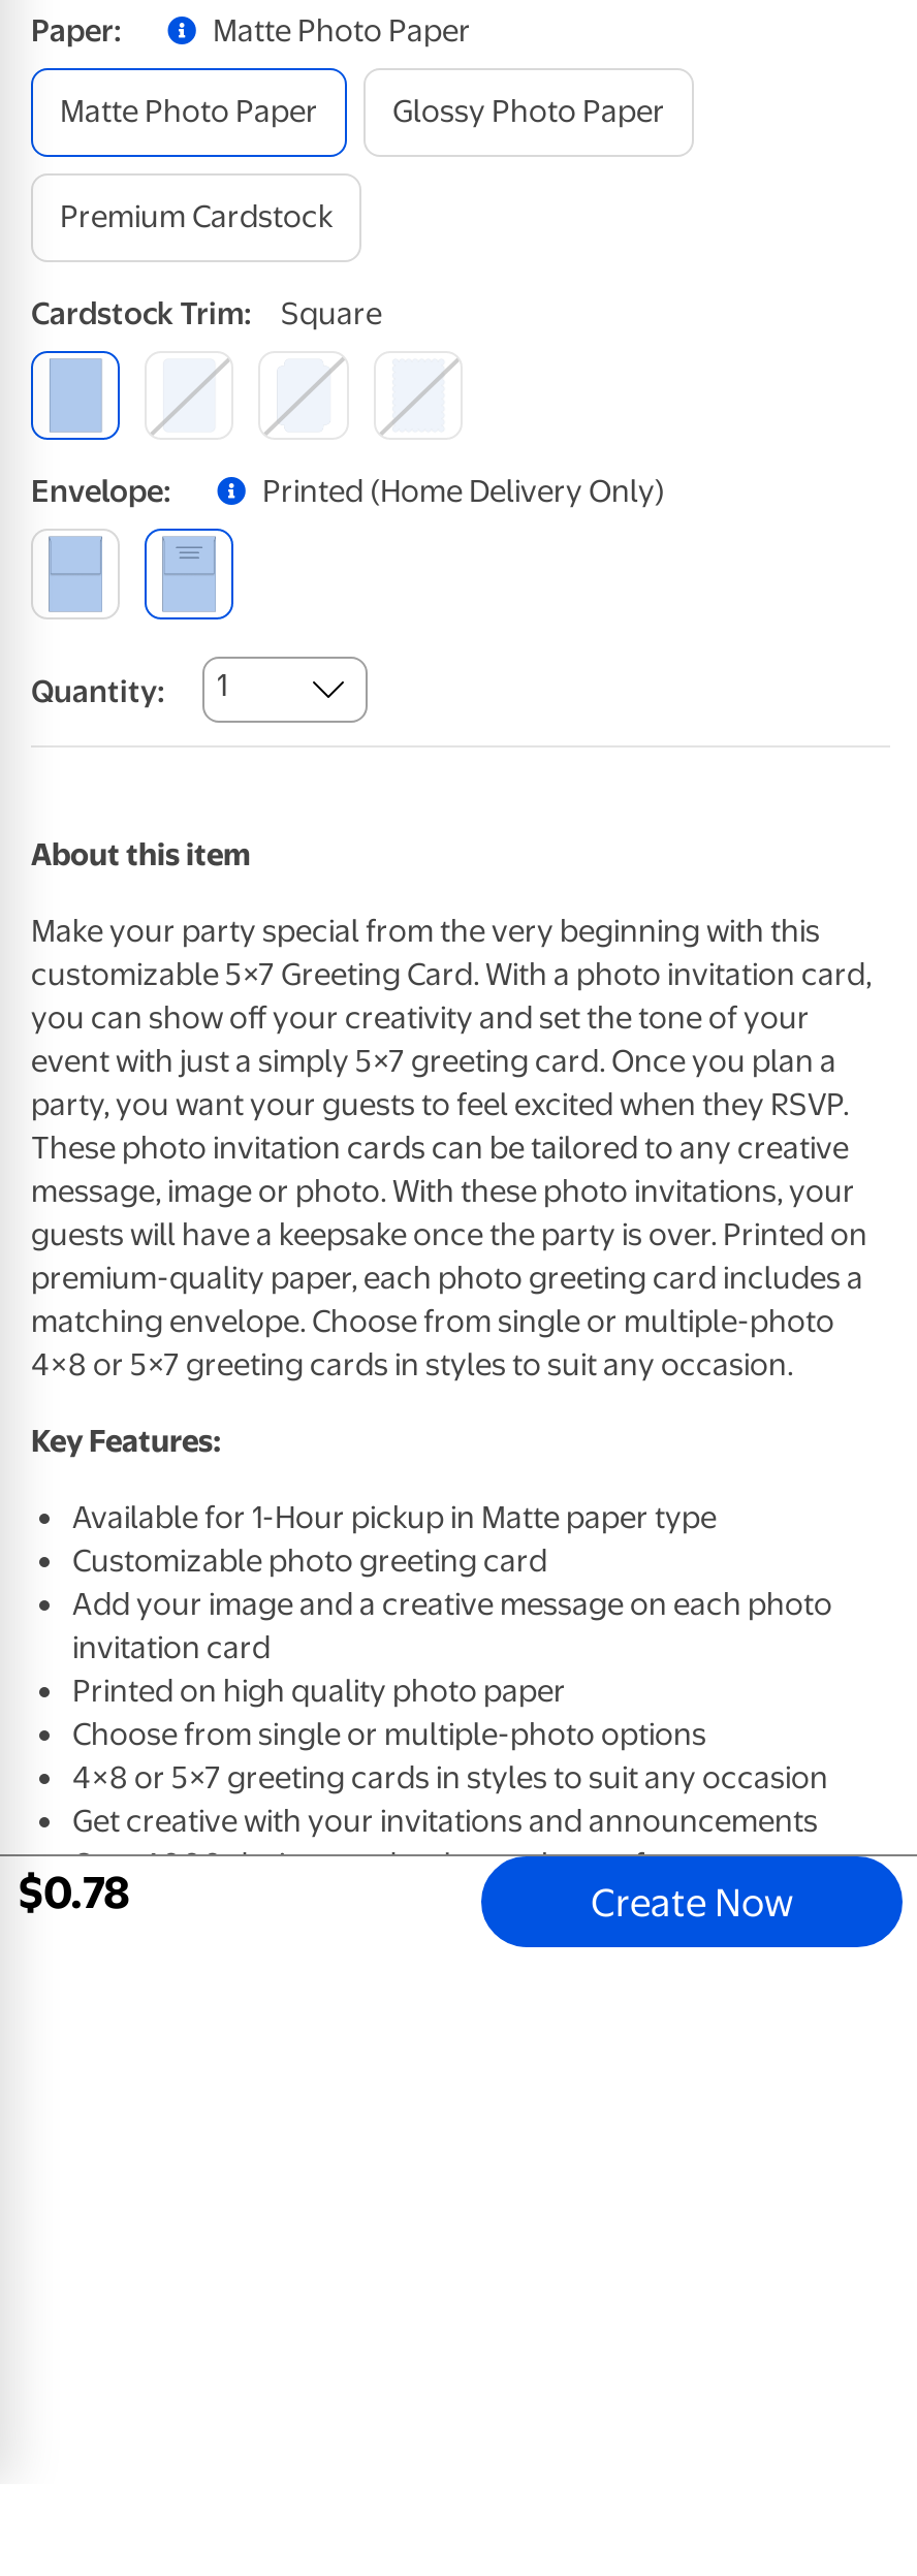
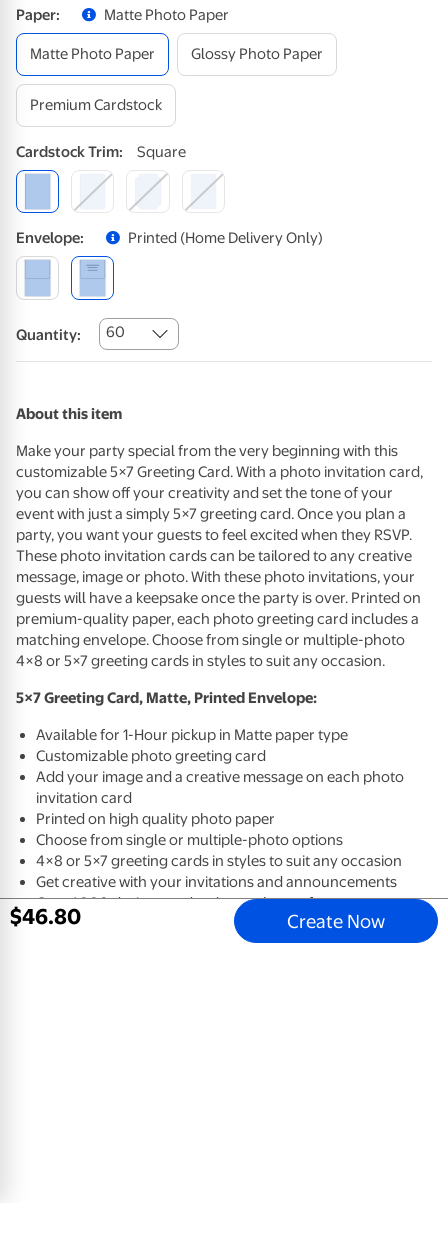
- Quantity: 1
+ Quantity: 60

- Key Features:
+ 5×7 Greeting Card, Matte, Printed Envelope:

- $0.78
+ $46.80
